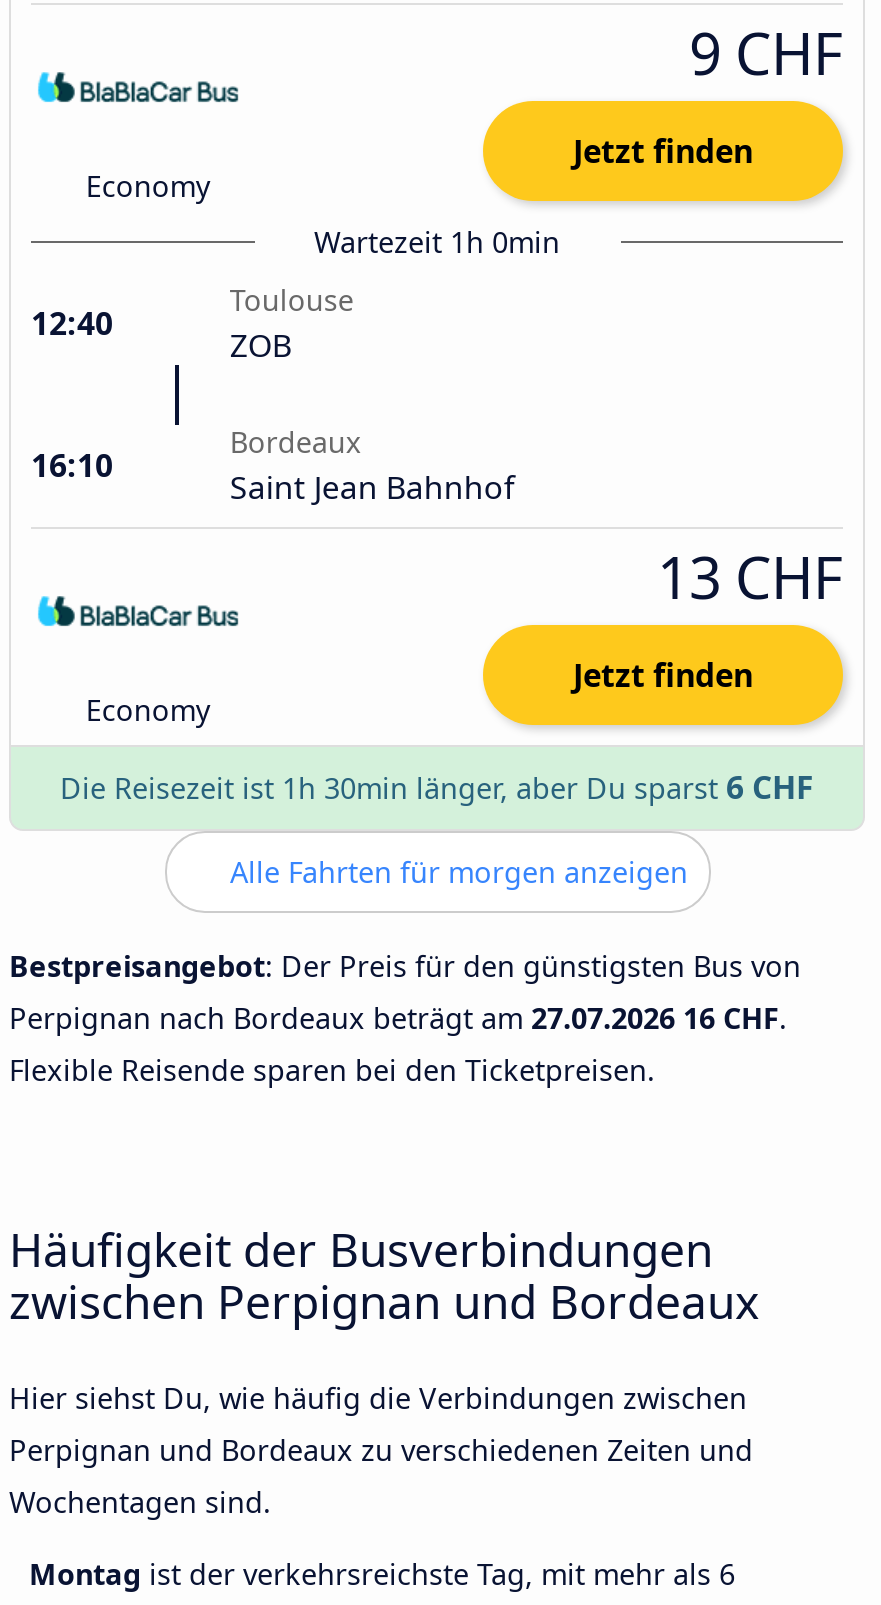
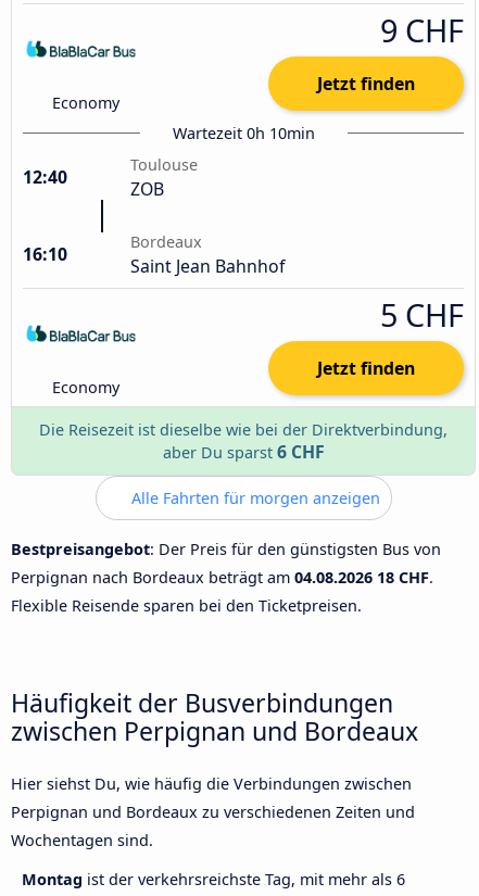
- Wartezeit 1h 0min
+ Wartezeit 0h 10min

- 13 CHF
+ 5 CHF

- Die Reisezeit ist 1h 30min länger, aber Du sparst 6 CHF
+ Die Reisezeit ist dieselbe wie bei der Direktverbindung,
+ aber Du sparst 6 CHF

- Perpignan nach Bordeaux beträgt am 27.07.2026 16 CHF.
+ Perpignan nach Bordeaux beträgt am 04.08.2026 18 CHF.
